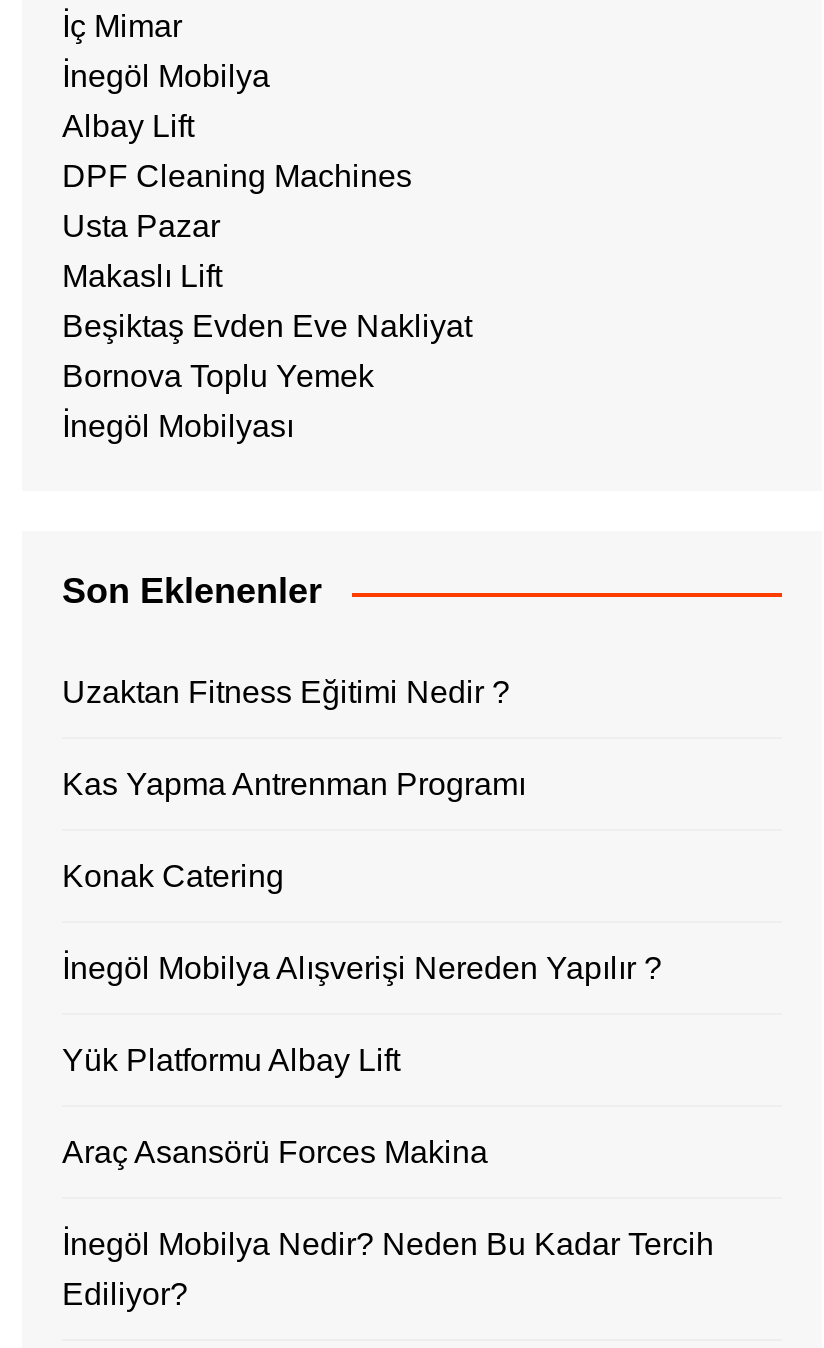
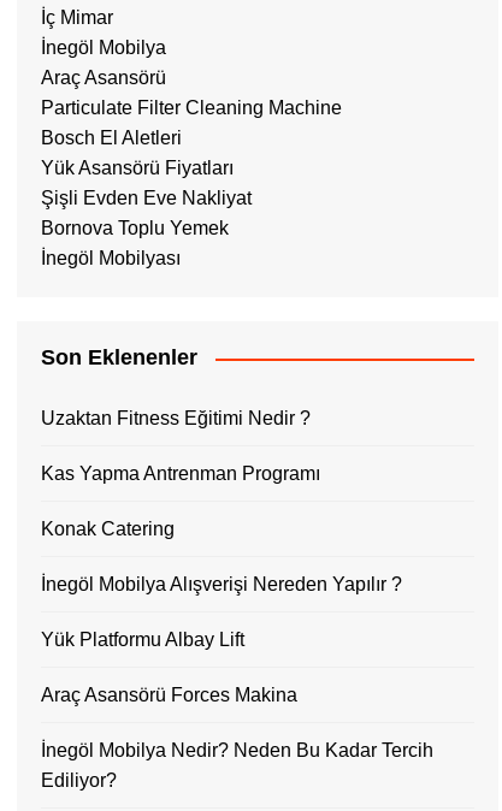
- Albay Lift
+ Araç Asansörü

- DPF Cleaning Machines
+ Particulate Filter Cleaning Machine

- Usta Pazar
+ Bosch El Aletleri

- Makaslı Lift
+ Yük Asansörü Fiyatları

- Beşiktaş Evden Eve Nakliyat
+ Şişli Evden Eve Nakliyat
